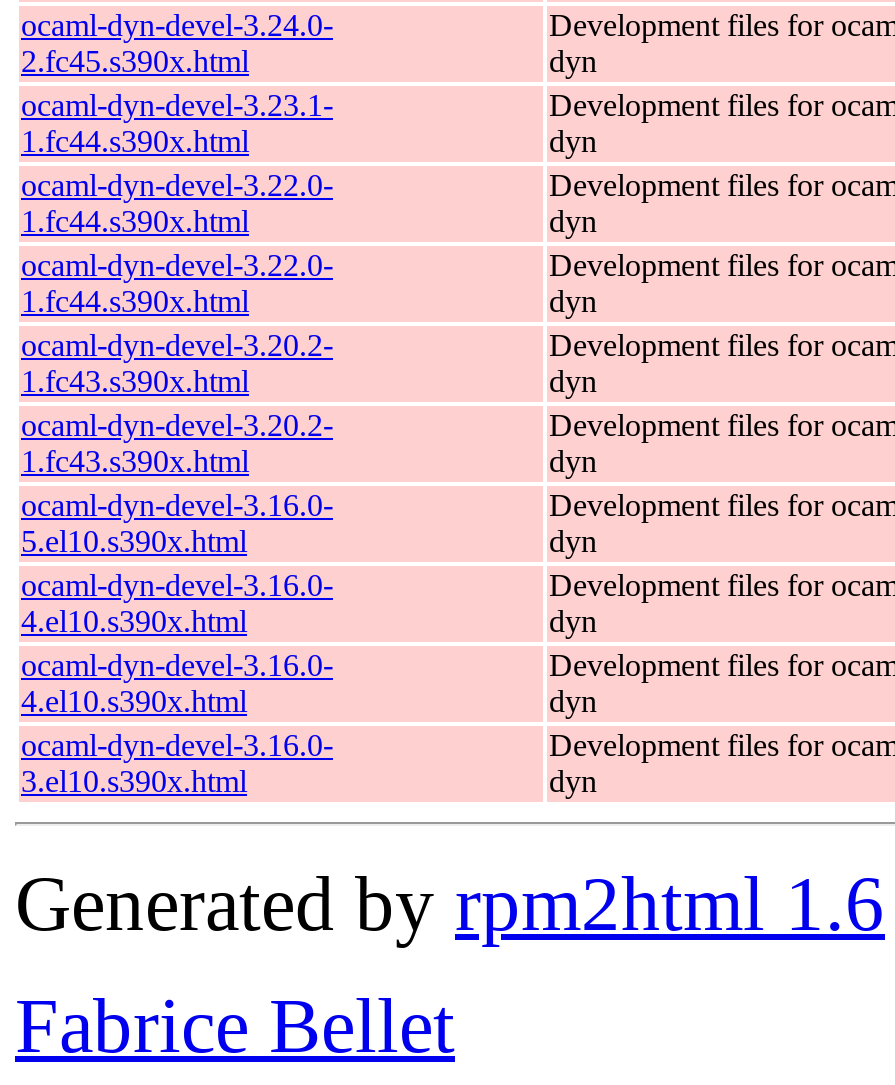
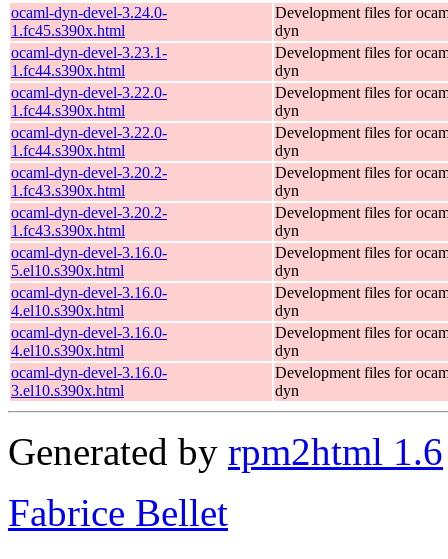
- 2.fc45.s390x.html
+ 1.fc45.s390x.html
